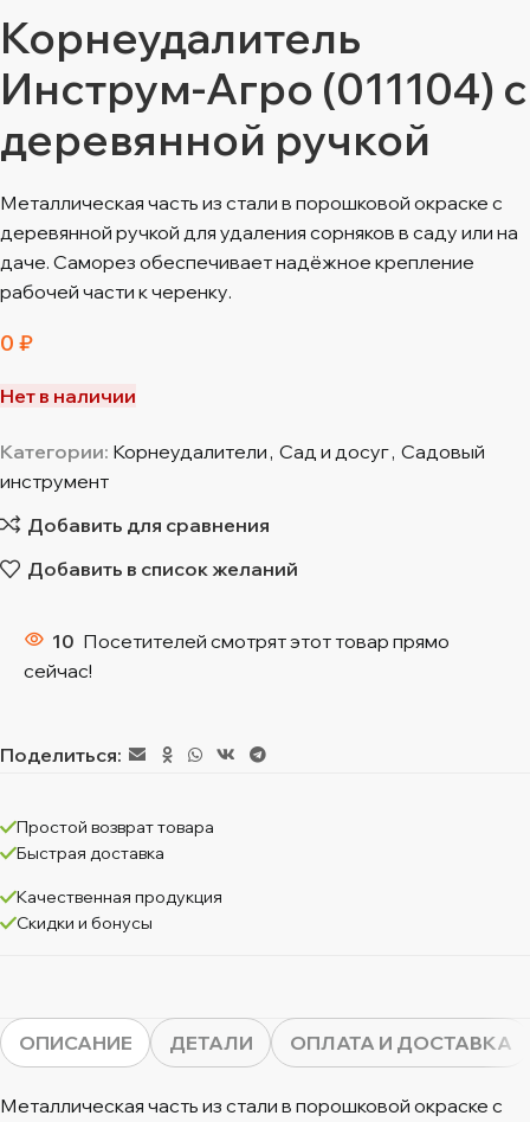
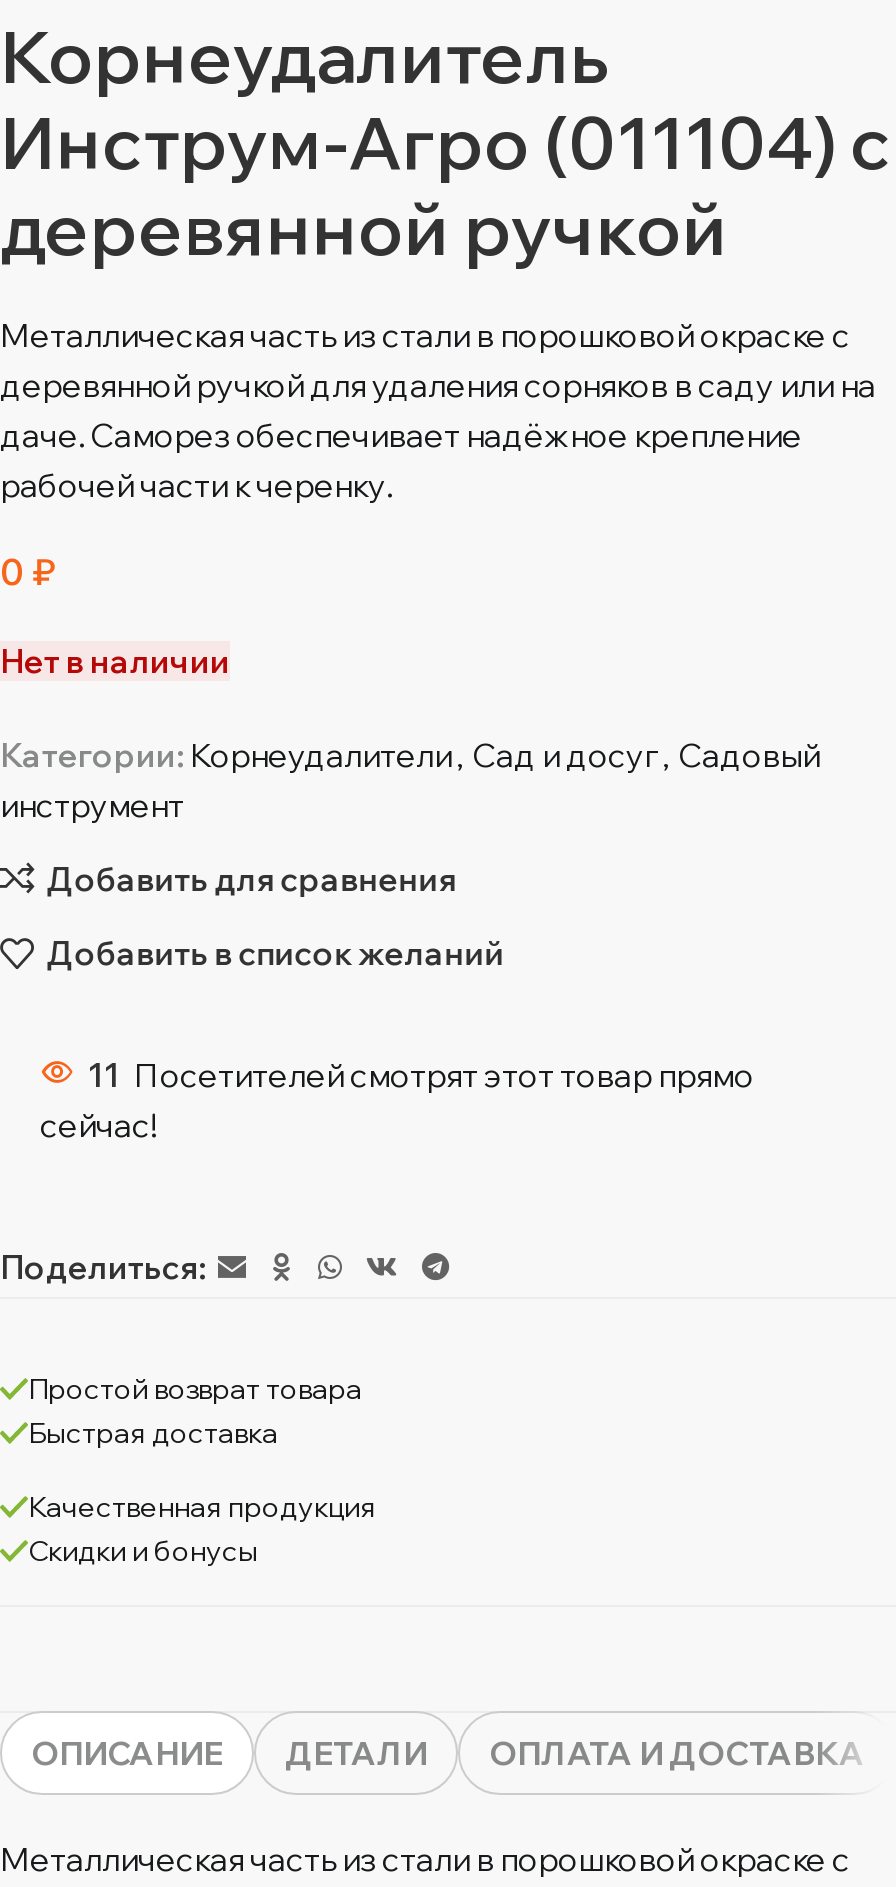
- 10 Посетителей смотрят этот товар прямо
+ 11 Посетителей смотрят этот товар прямо
